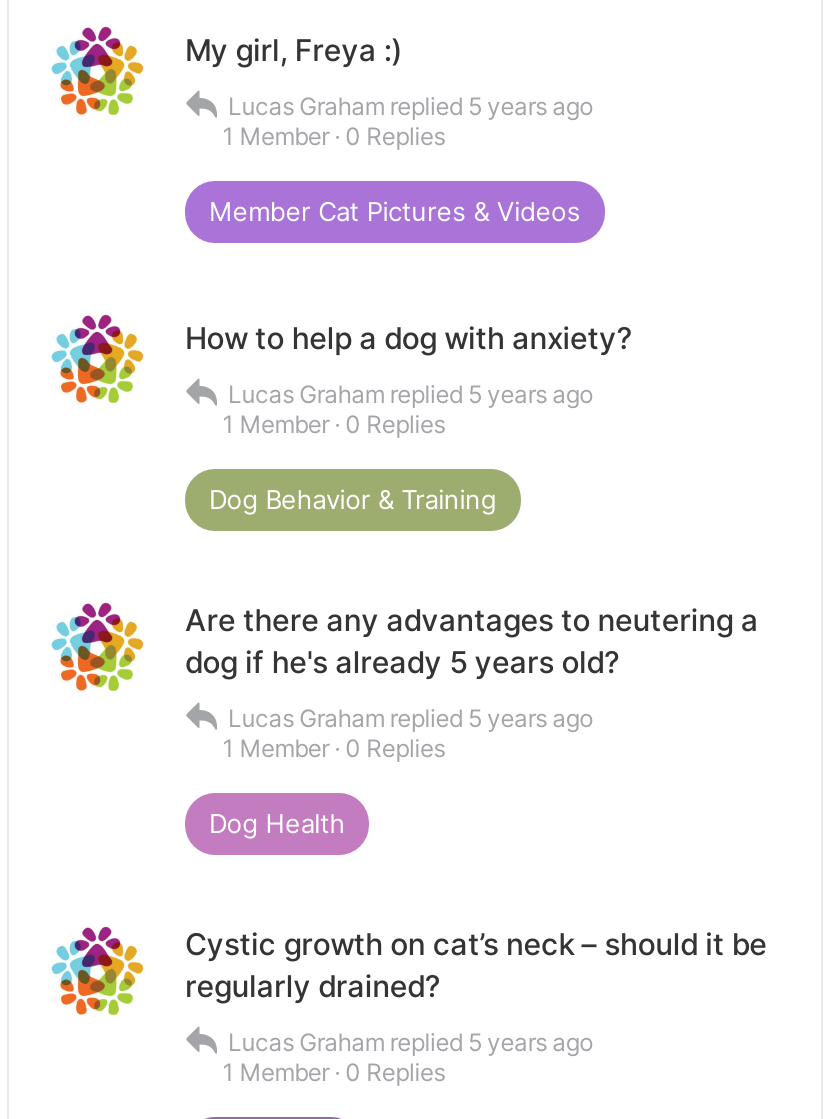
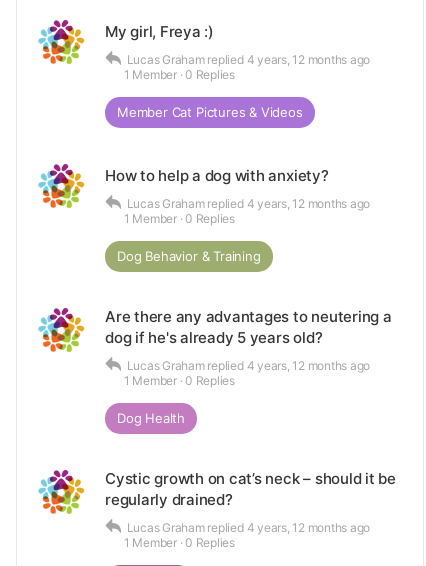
- Lucas Graham replied 5 years ago
+ Lucas Graham replied 4 years, 12 months ago

- Lucas Graham replied 5 years ago
+ Lucas Graham replied 4 years, 12 months ago

- Lucas Graham replied 5 years ago
+ Lucas Graham replied 4 years, 12 months ago

- Lucas Graham replied 5 years ago
+ Lucas Graham replied 4 years, 12 months ago
